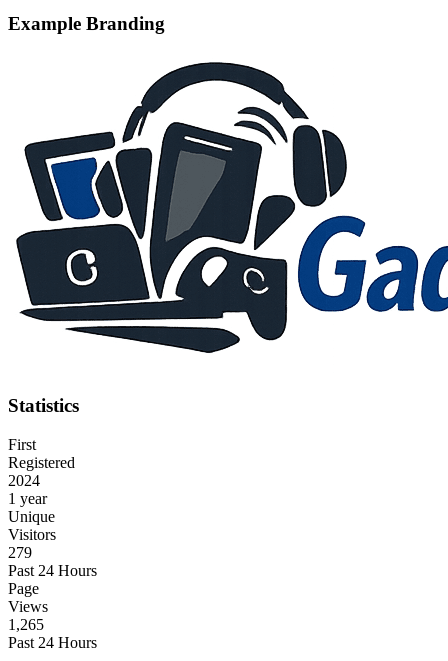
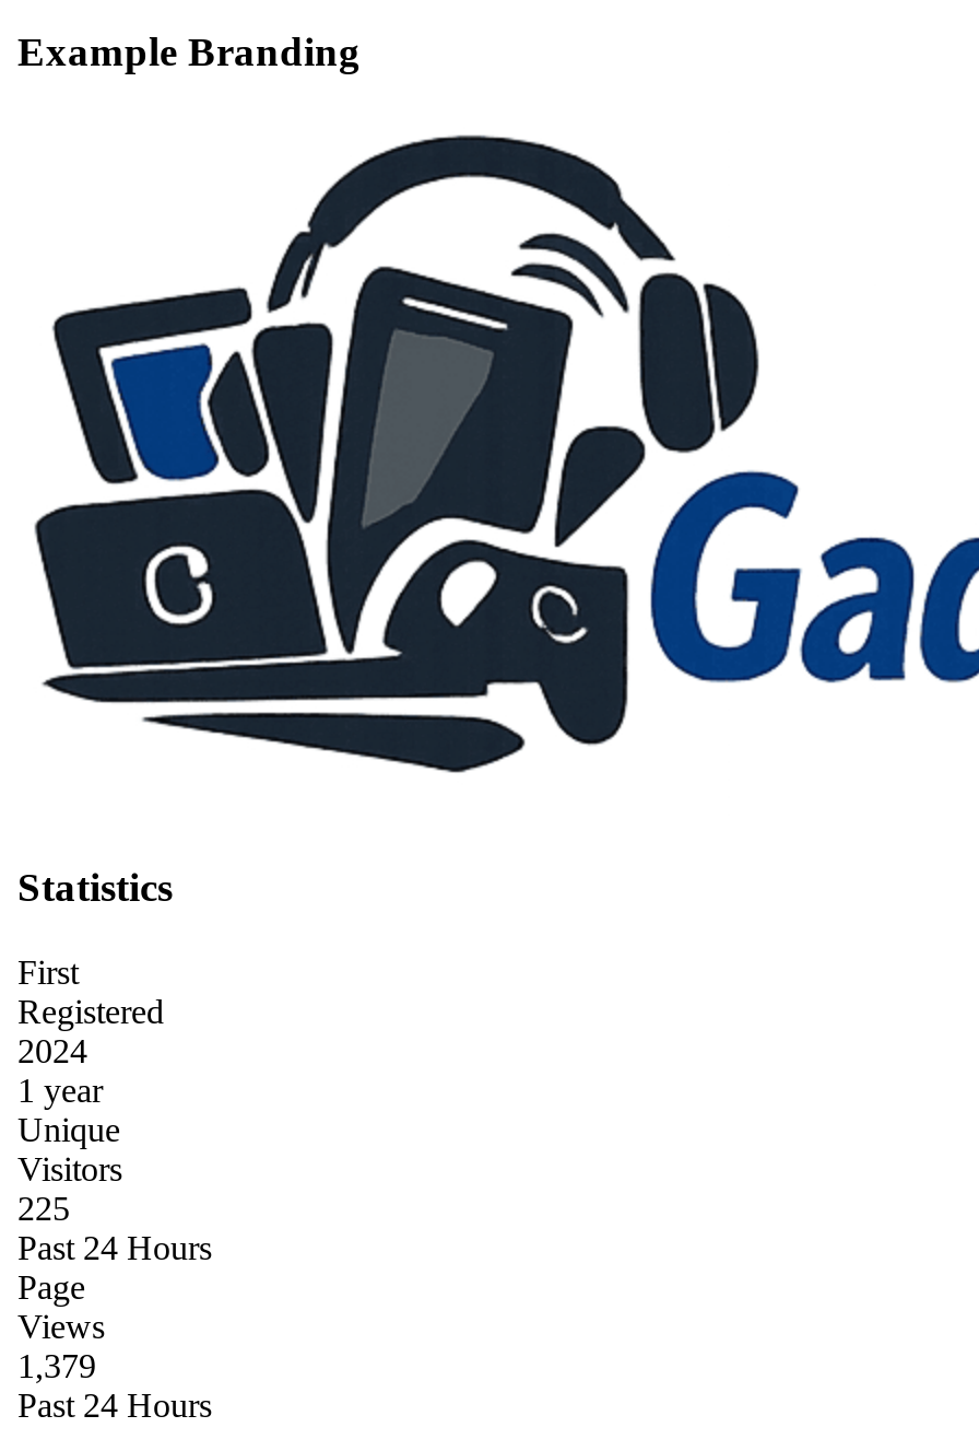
- 279
+ 225

- 1,265
+ 1,379
